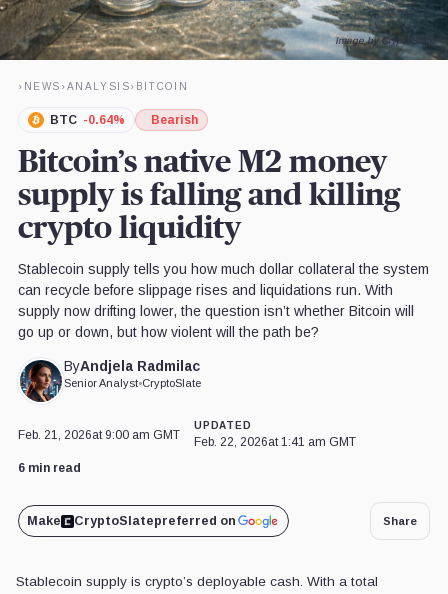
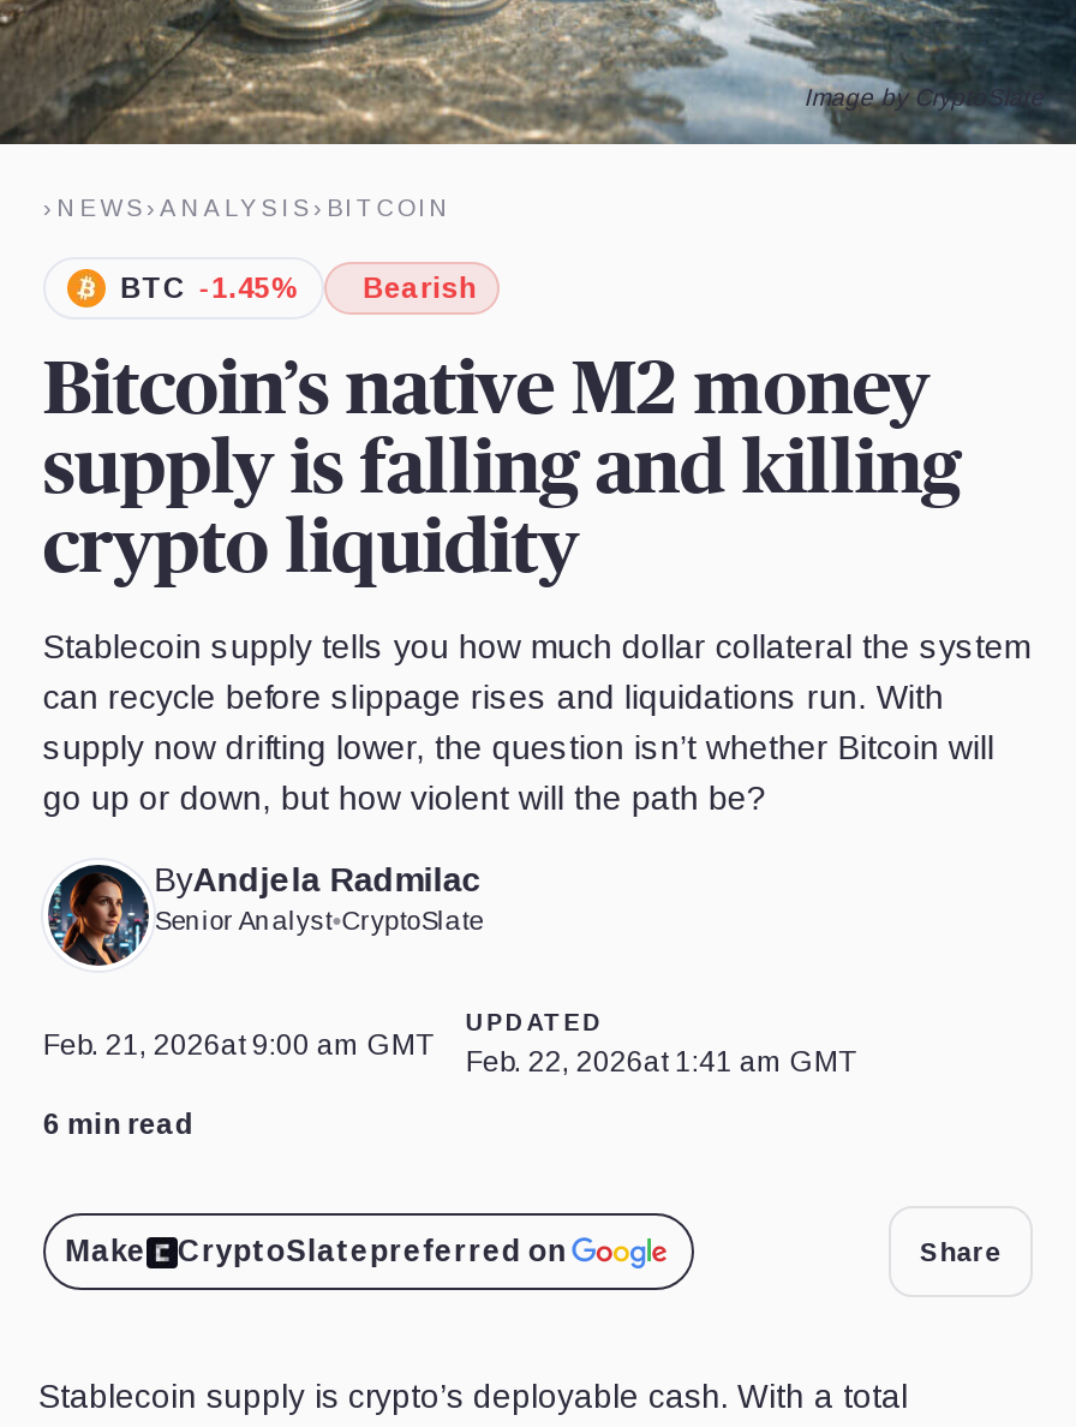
- BTC -0.64% Bearish
+ BTC -1.45% Bearish
